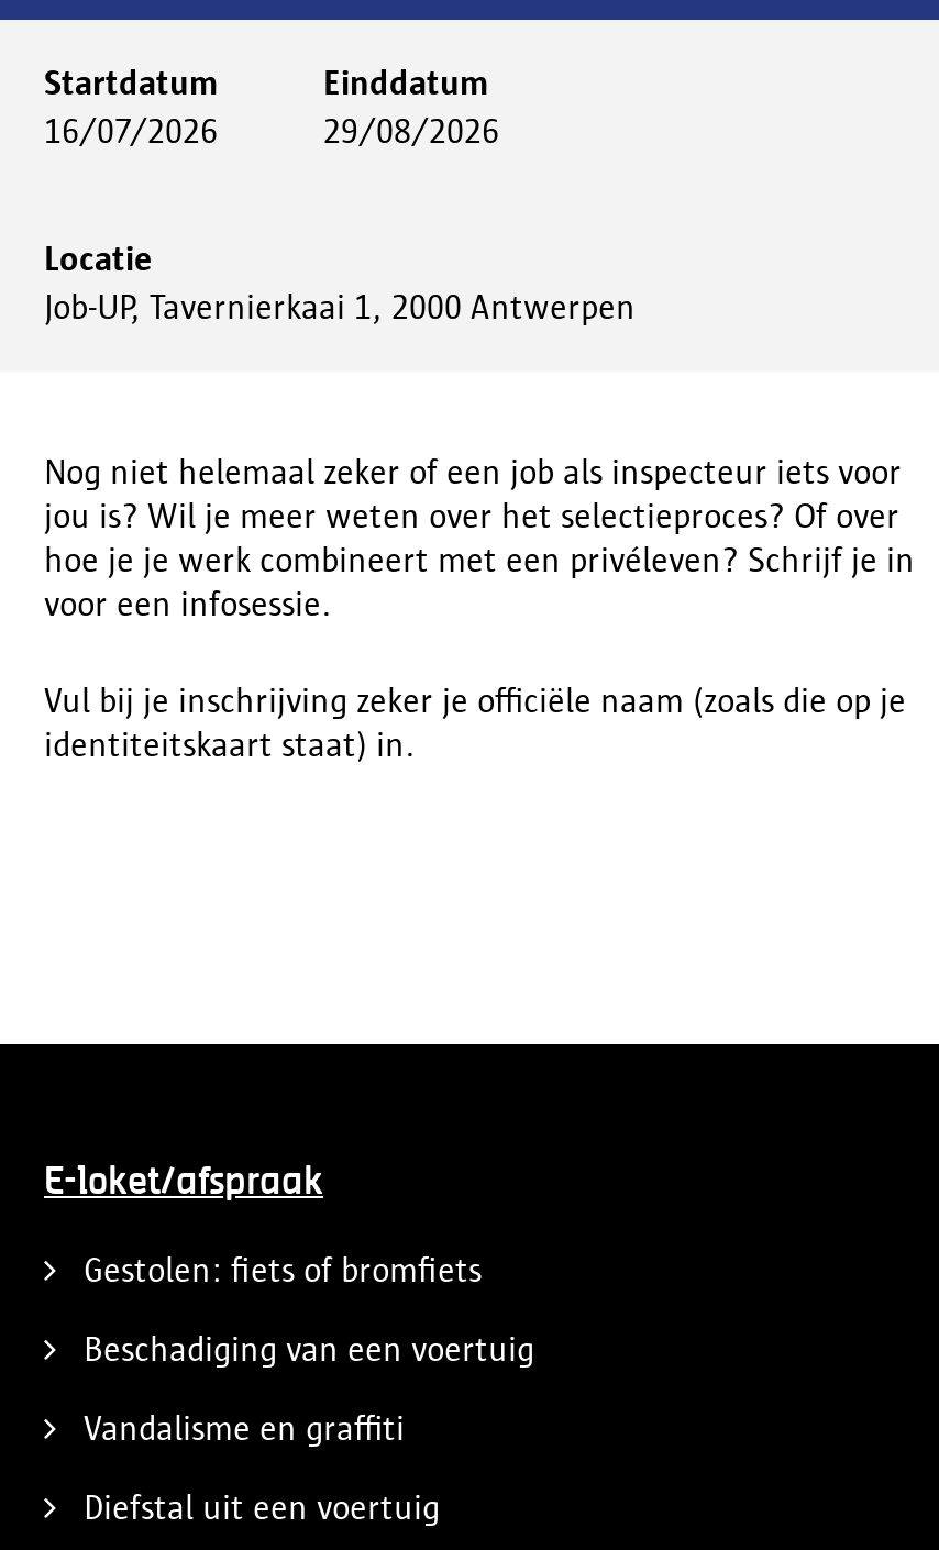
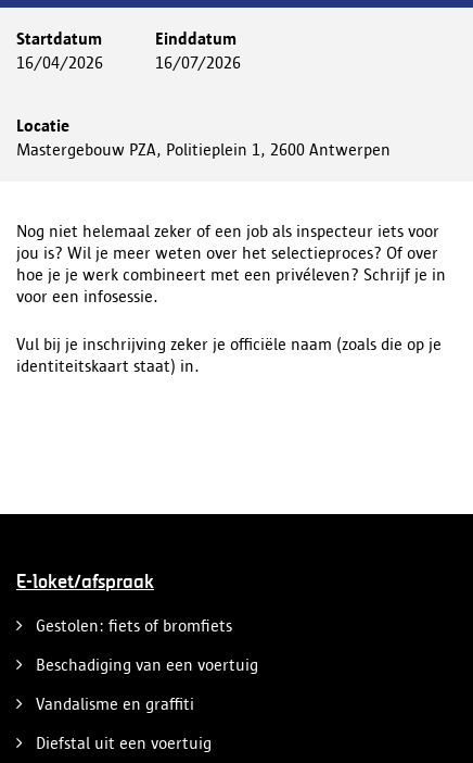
- 16/07/2026
+ 16/04/2026

- 29/08/2026
+ 16/07/2026

- Job-UP, Tavernierkaai 1, 2000 Antwerpen
+ Mastergebouw PZA, Politieplein 1, 2600 Antwerpen
